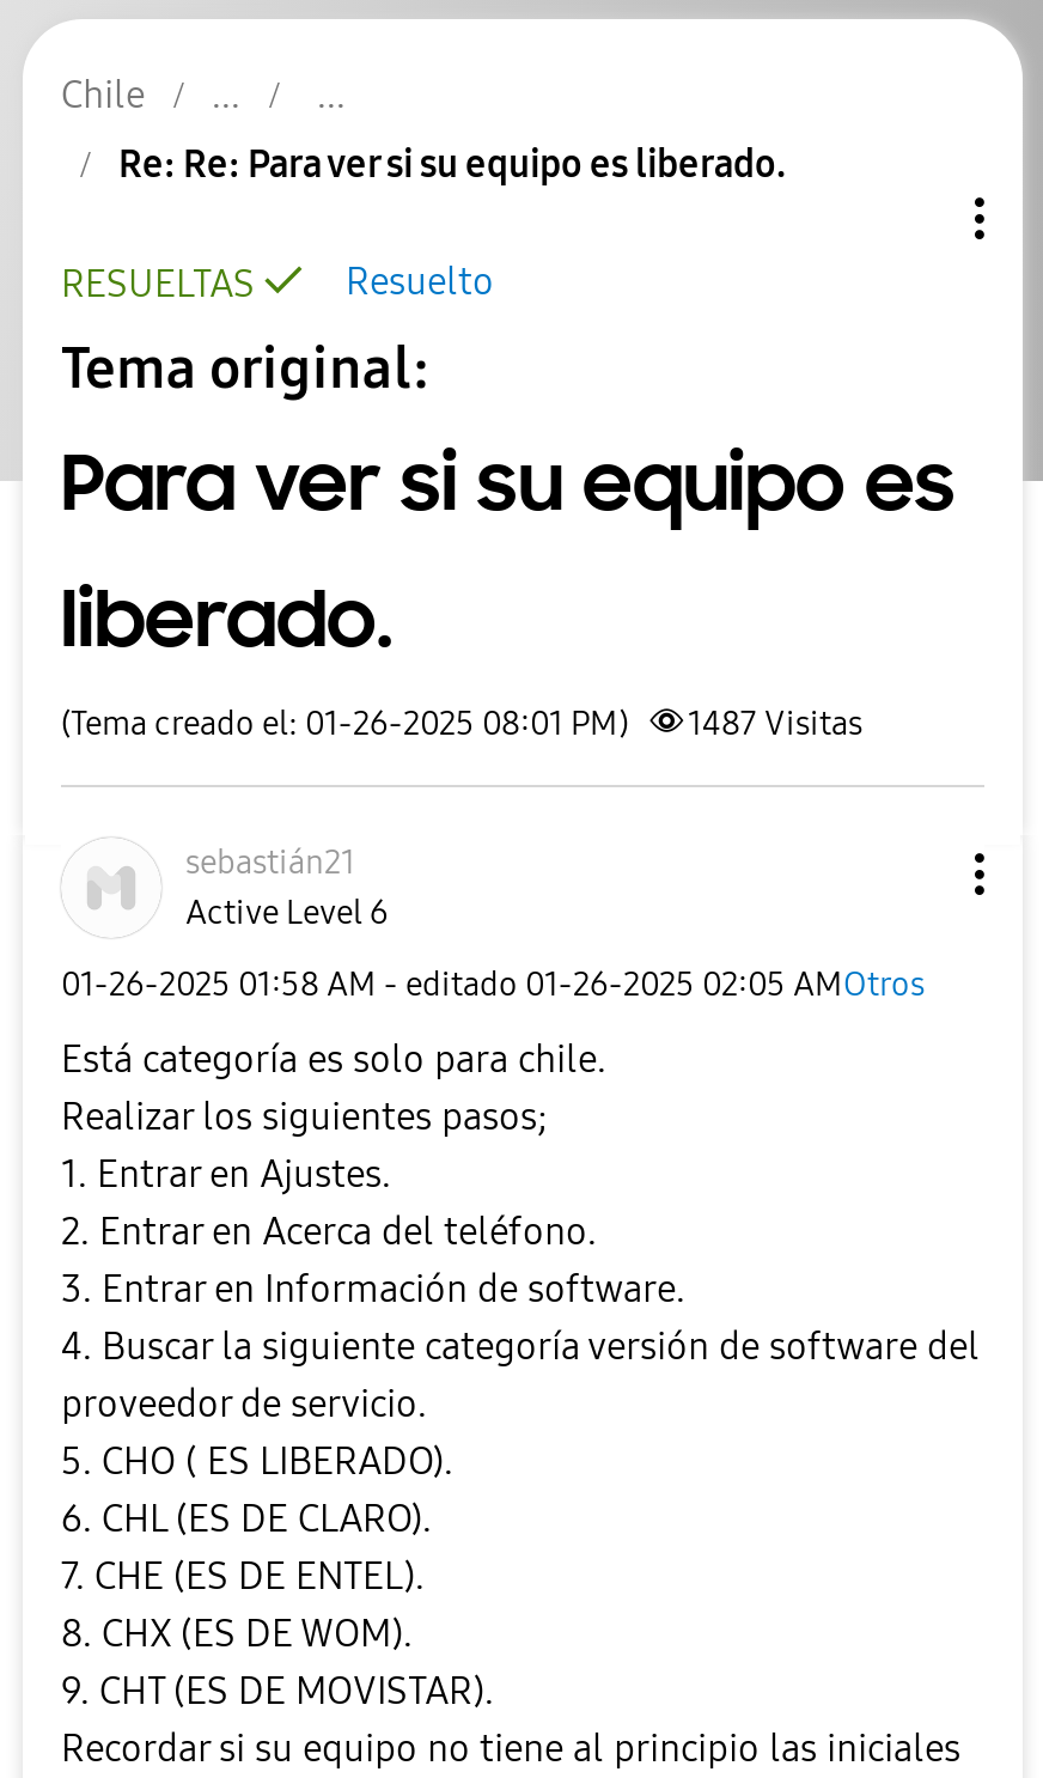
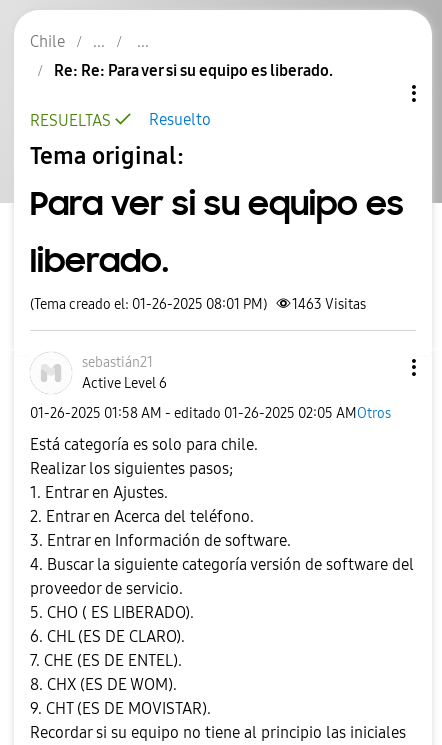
- (Tema creado el: 01-26-2025 08:01 PM) 1487 Visitas
+ (Tema creado el: 01-26-2025 08:01 PM) 1463 Visitas
